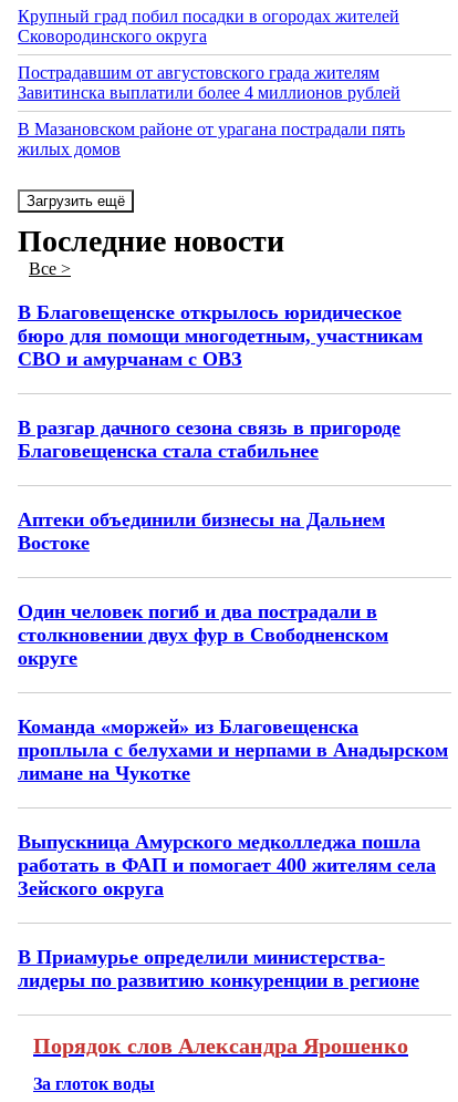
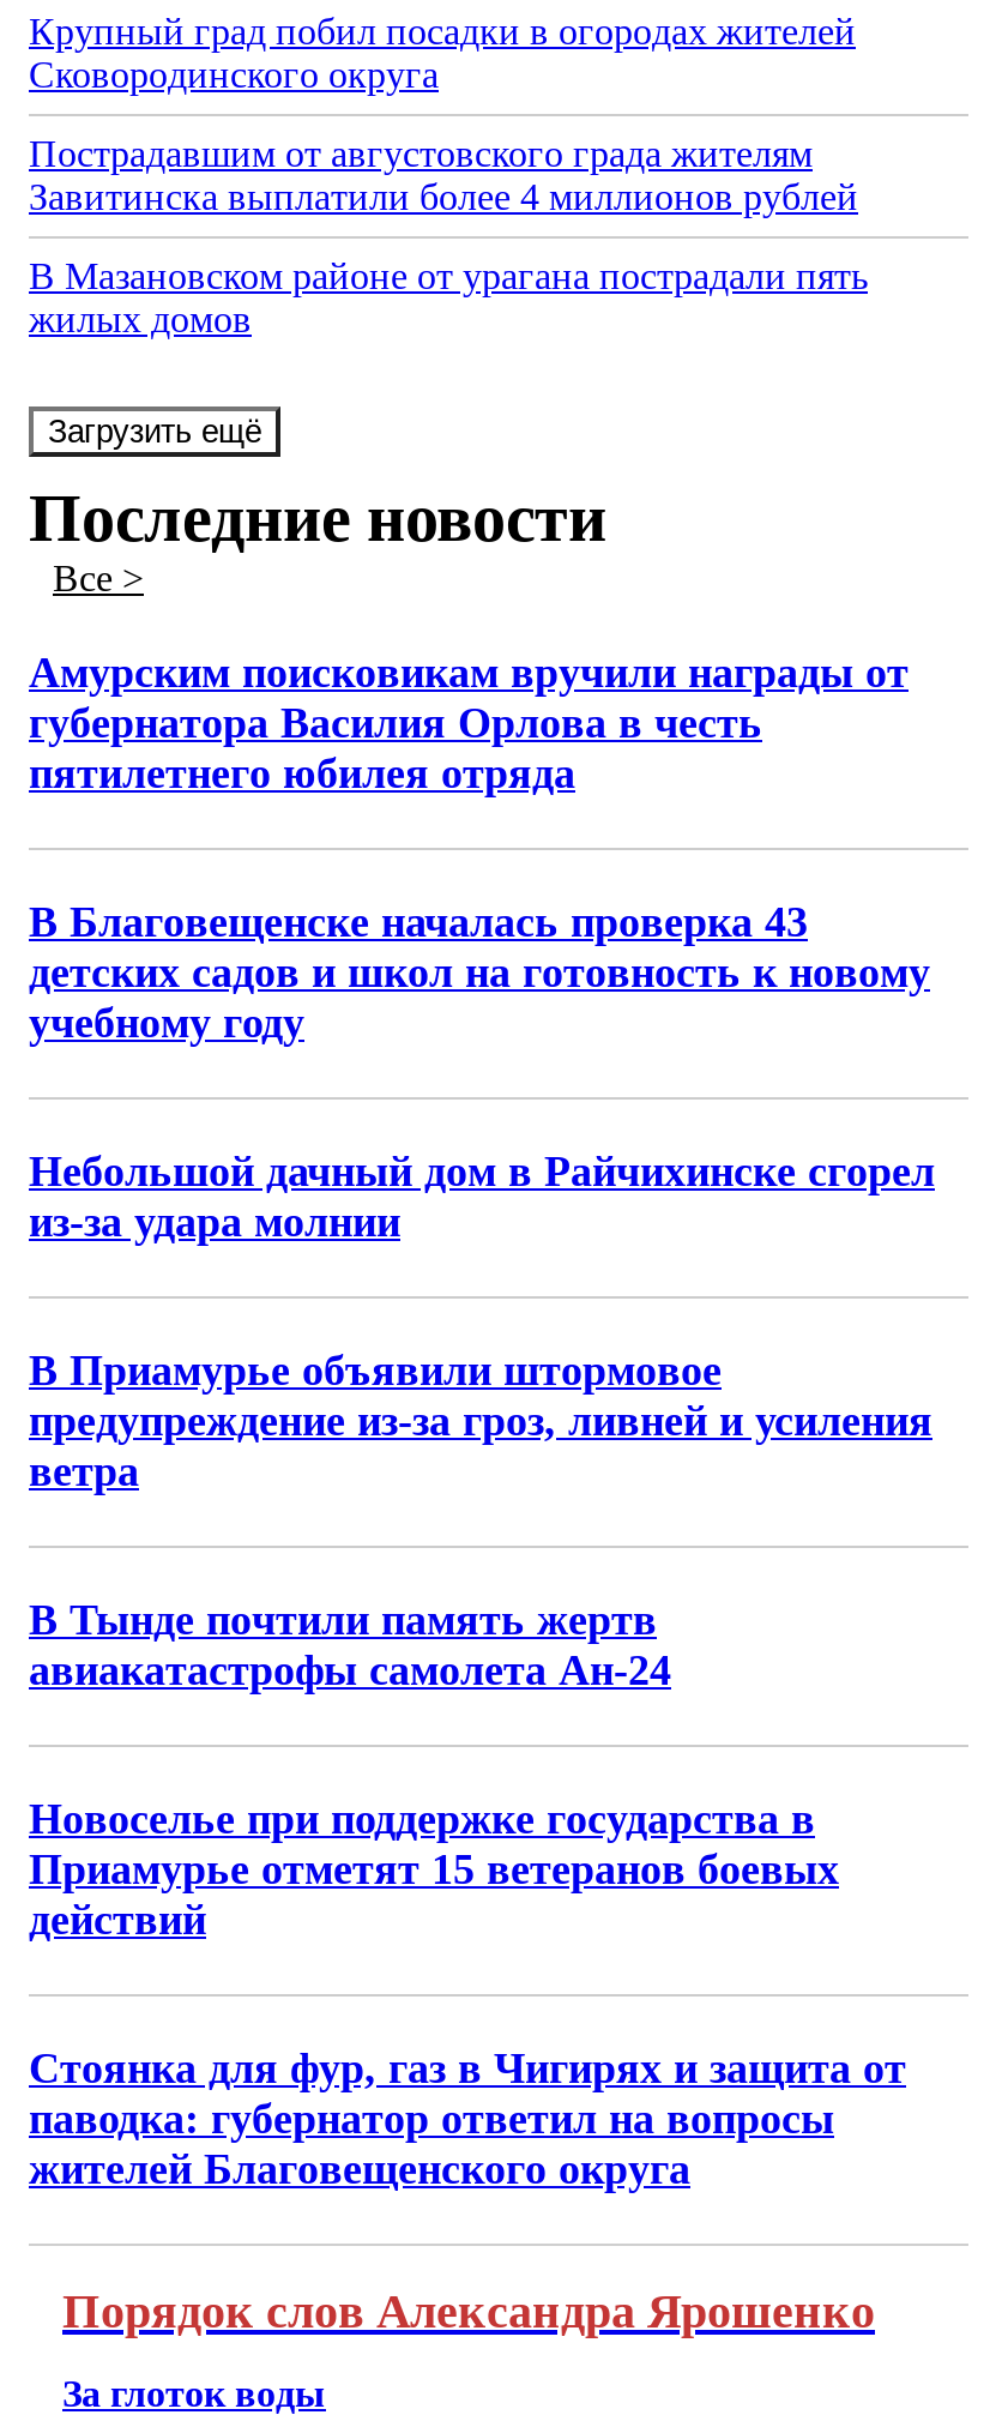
- В Благовещенске открылось юридическое
- бюро для помощи многодетным, участникам
- СВО и амурчанам с ОВЗ
+ Амурским поисковикам вручили награды от
+ губернатора Василия Орлова в честь
+ пятилетнего юбилея отряда

- В разгар дачного сезона связь в пригороде
- Благовещенска стала стабильнее
+ В Благовещенске началась проверка 43
+ детских садов и школ на готовность к новому
+ учебному году

- Аптеки объединили бизнесы на Дальнем
- Востоке
+ Небольшой дачный дом в Райчихинске сгорел
+ из-за удара молнии

- Один человек погиб и два пострадали в
- столкновении двух фур в Свободненском
- округе
+ В Приамурье объявили штормовое
+ предупреждение из-за гроз, ливней и усиления
+ ветра

- Команда «моржей» из Благовещенска
- проплыла с белухами и нерпами в Анадырском
- лимане на Чукотке
+ В Тынде почтили память жертв
+ авиакатастрофы самолета Ан-24

- Выпускница Амурского медколледжа пошла
- работать в ФАП и помогает 400 жителям села
- Зейского округа
+ Новоселье при поддержке государства в
+ Приамурье отметят 15 ветеранов боевых
+ действий

- В Приамурье определили министерства-
- лидеры по развитию конкуренции в регионе
+ Стоянка для фур, газ в Чигирях и защита от
+ паводка: губернатор ответил на вопросы
+ жителей Благовещенского округа
